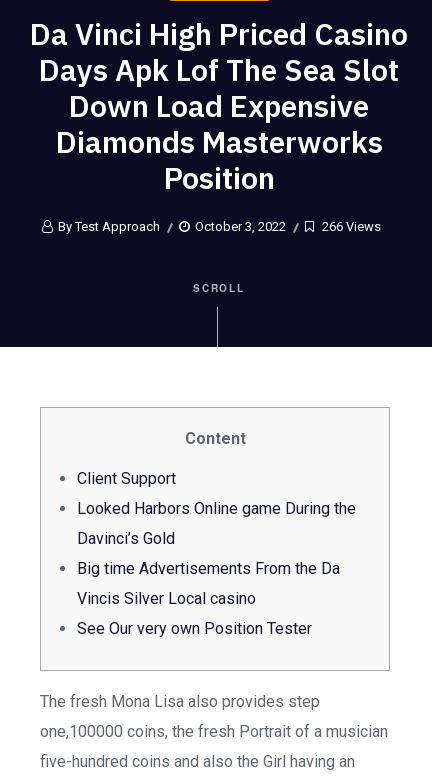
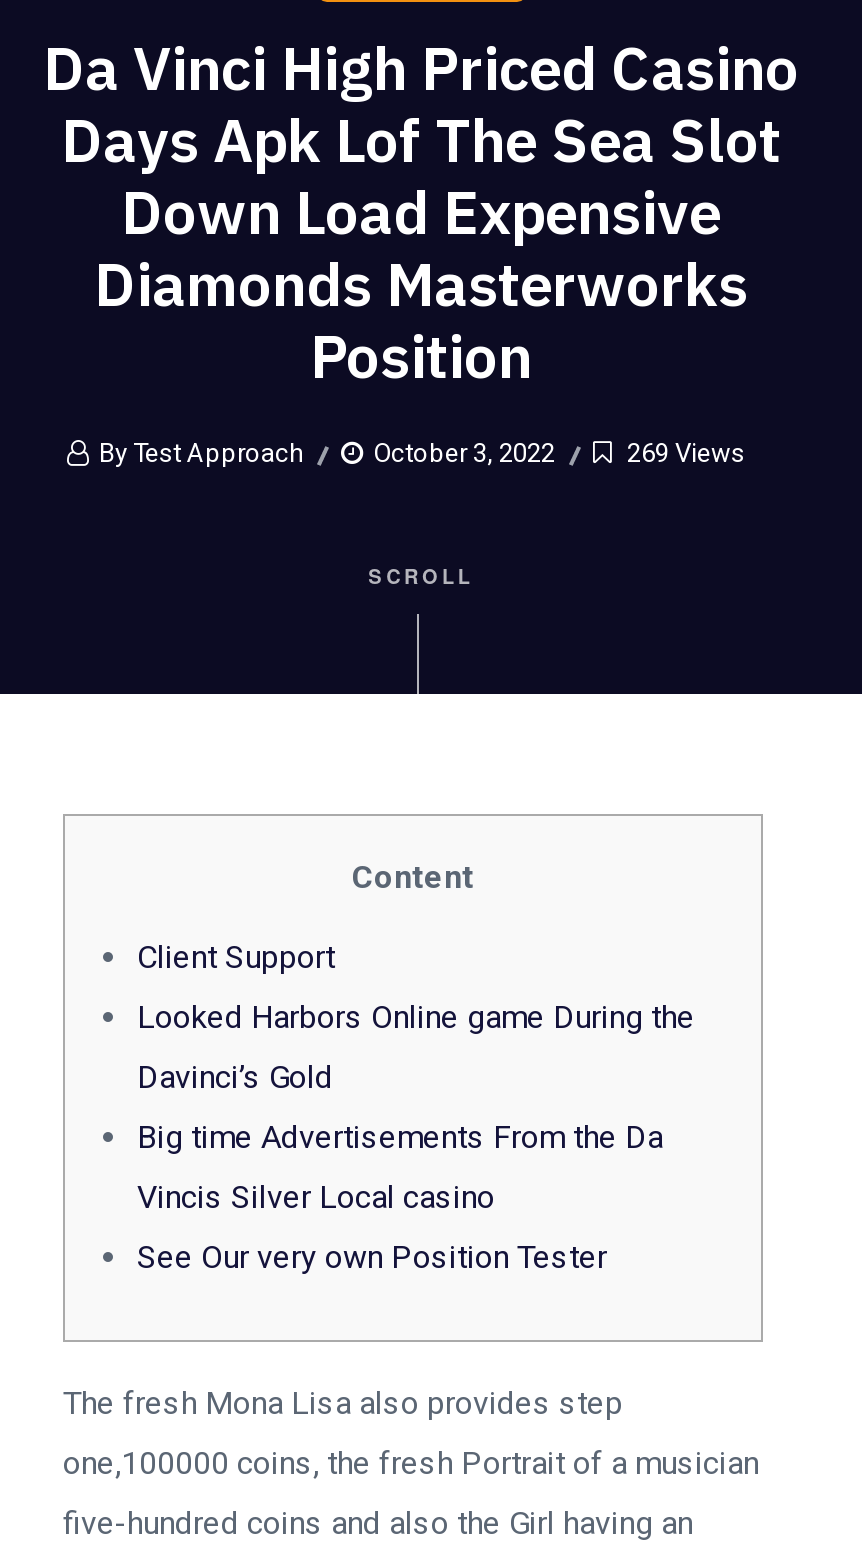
- 266 Views
+ 269 Views
